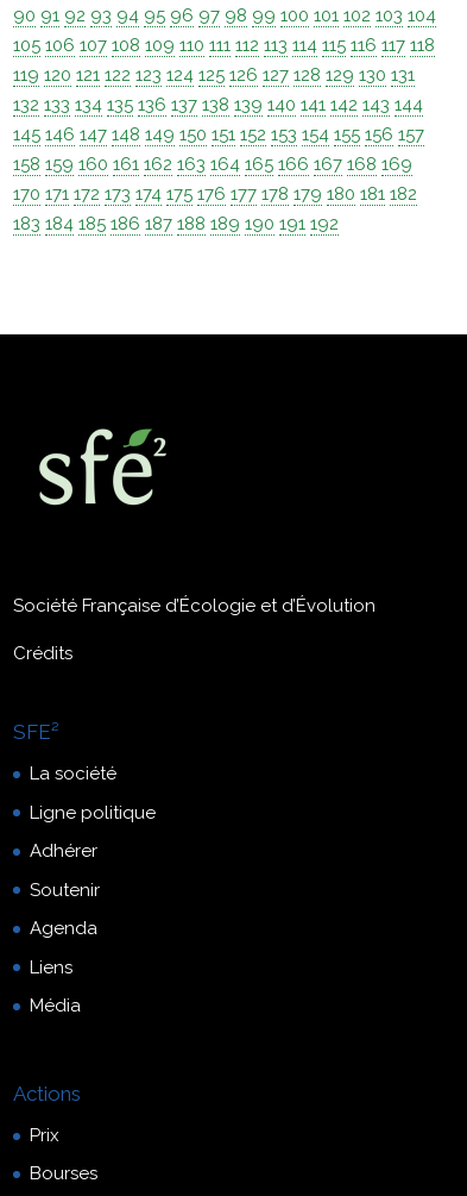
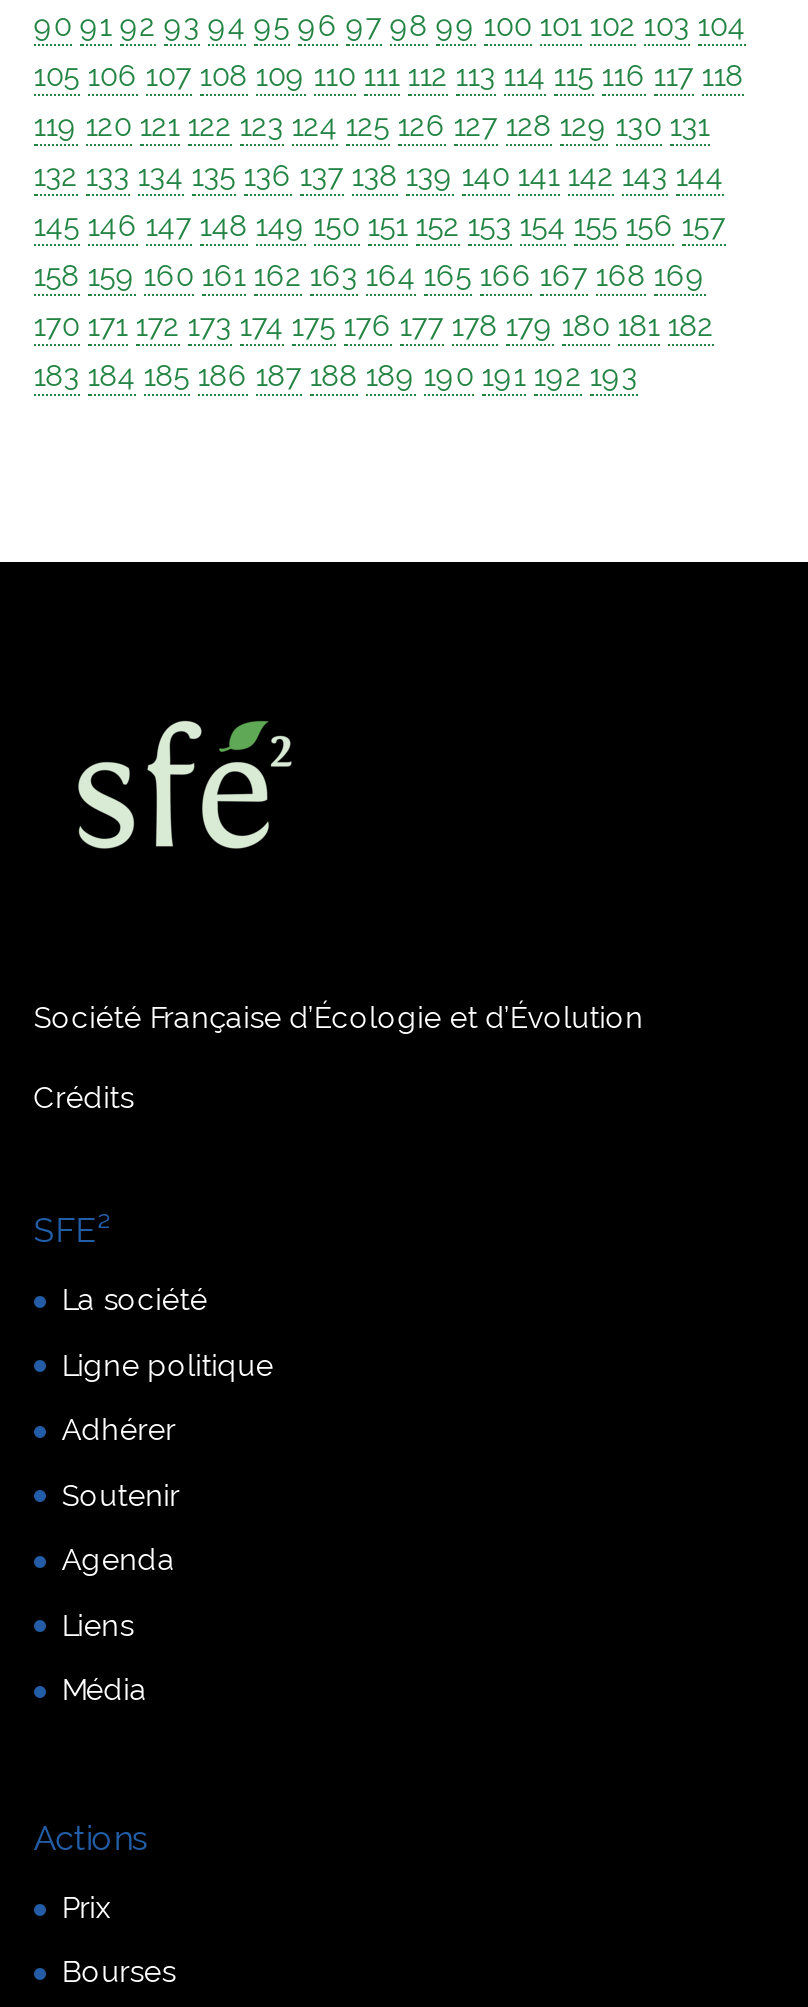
- 183 184 185 186 187 188 189 190 191 192
+ 183 184 185 186 187 188 189 190 191 192 193
